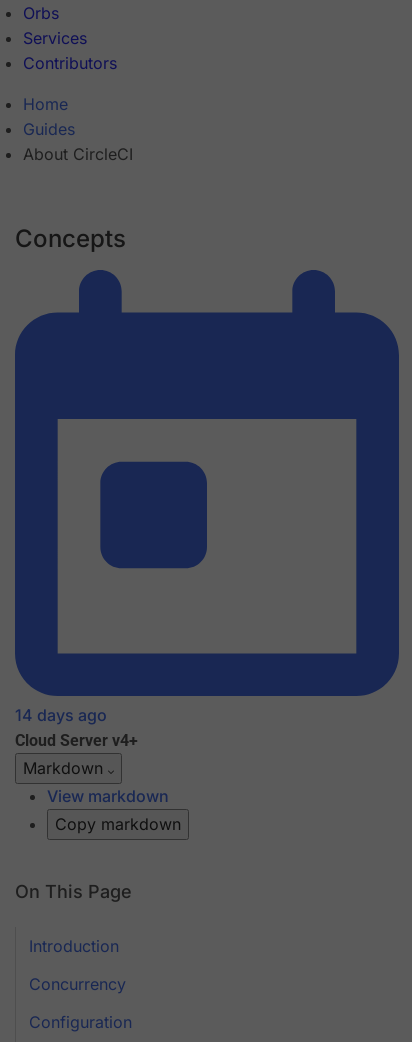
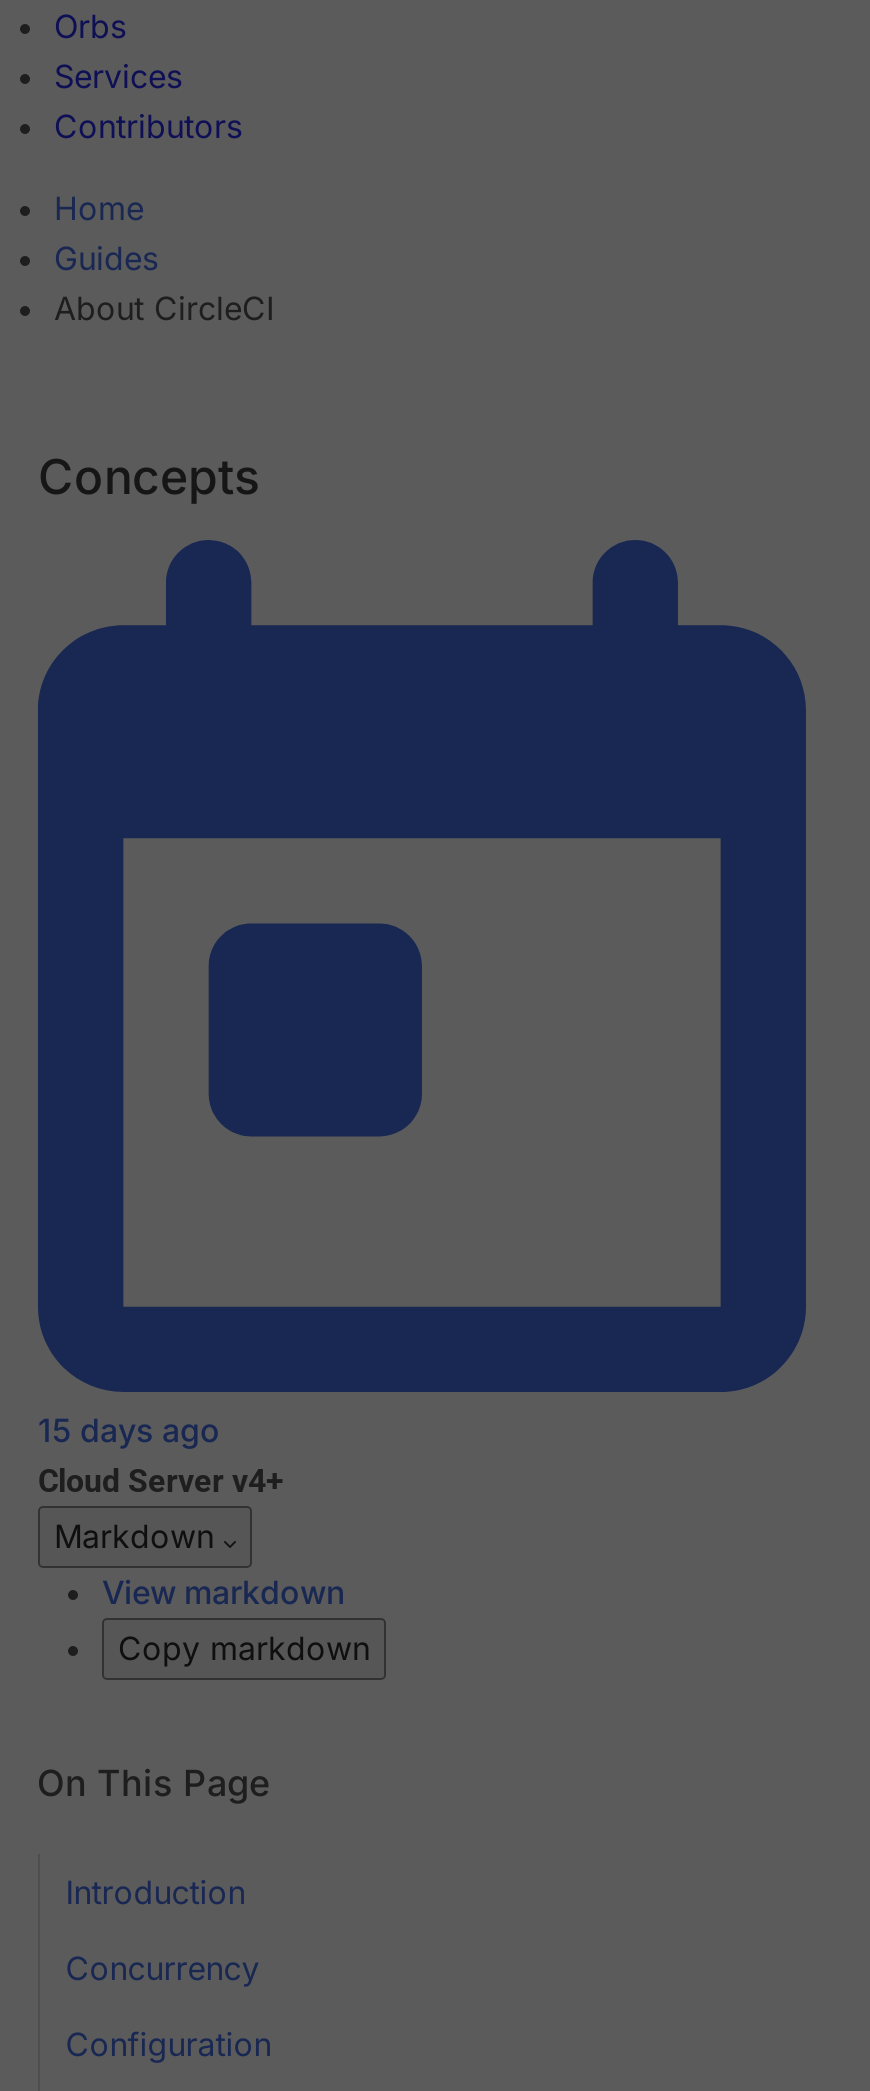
- 14 days ago
+ 15 days ago
